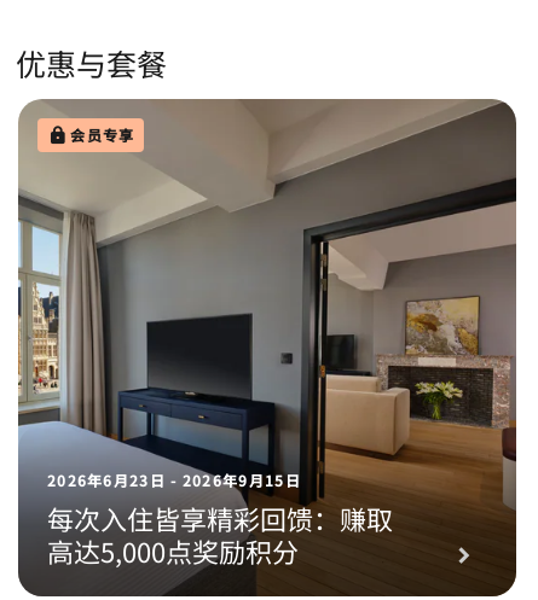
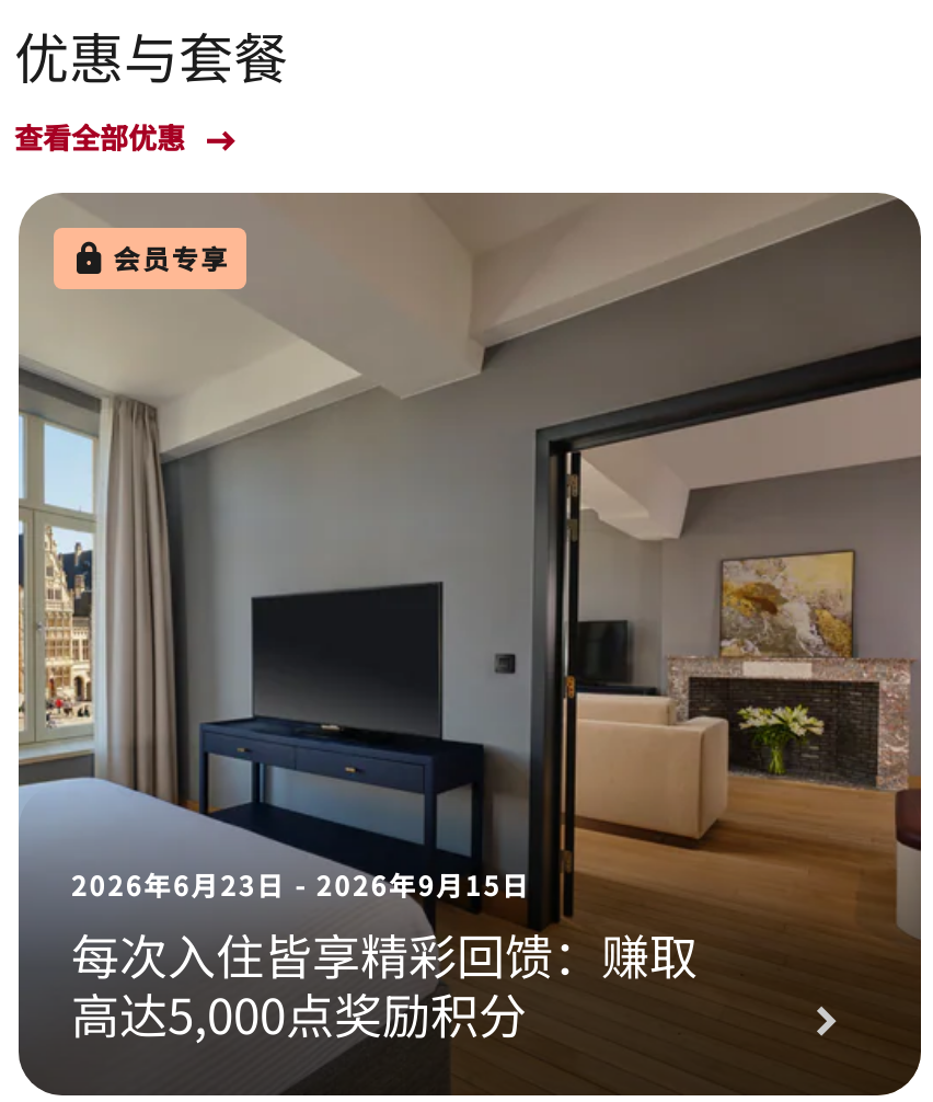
+ 查看全部优惠
